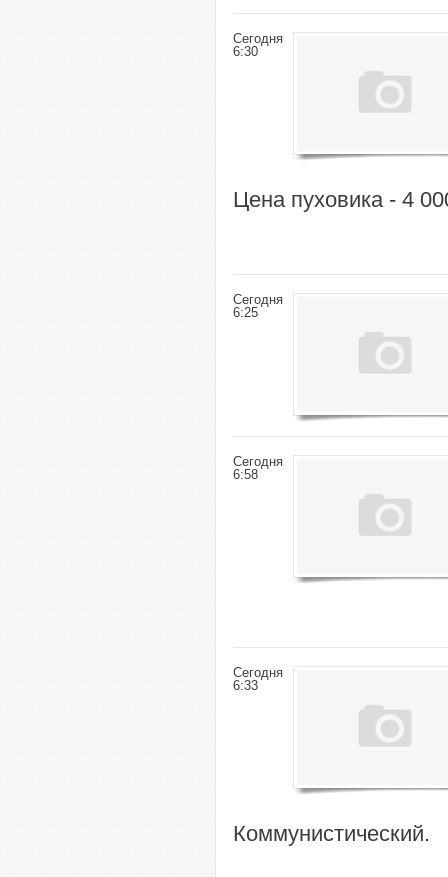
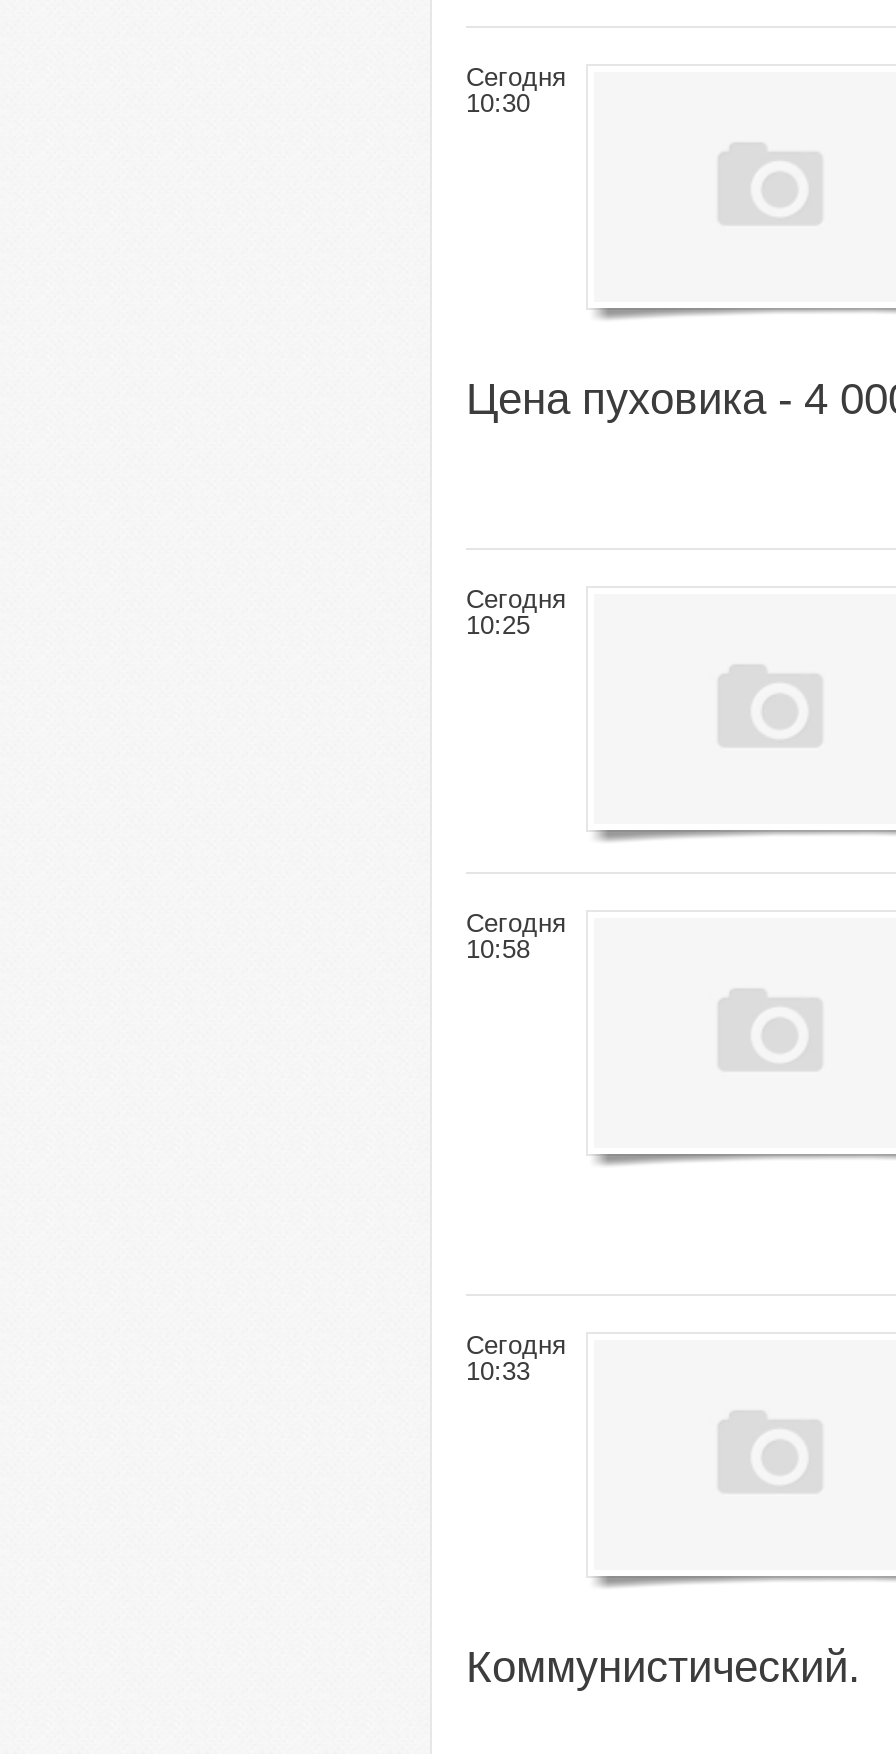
- 6:30
+ 10:30

- 6:25
+ 10:25

- 6:58
+ 10:58

- 6:33
+ 10:33
